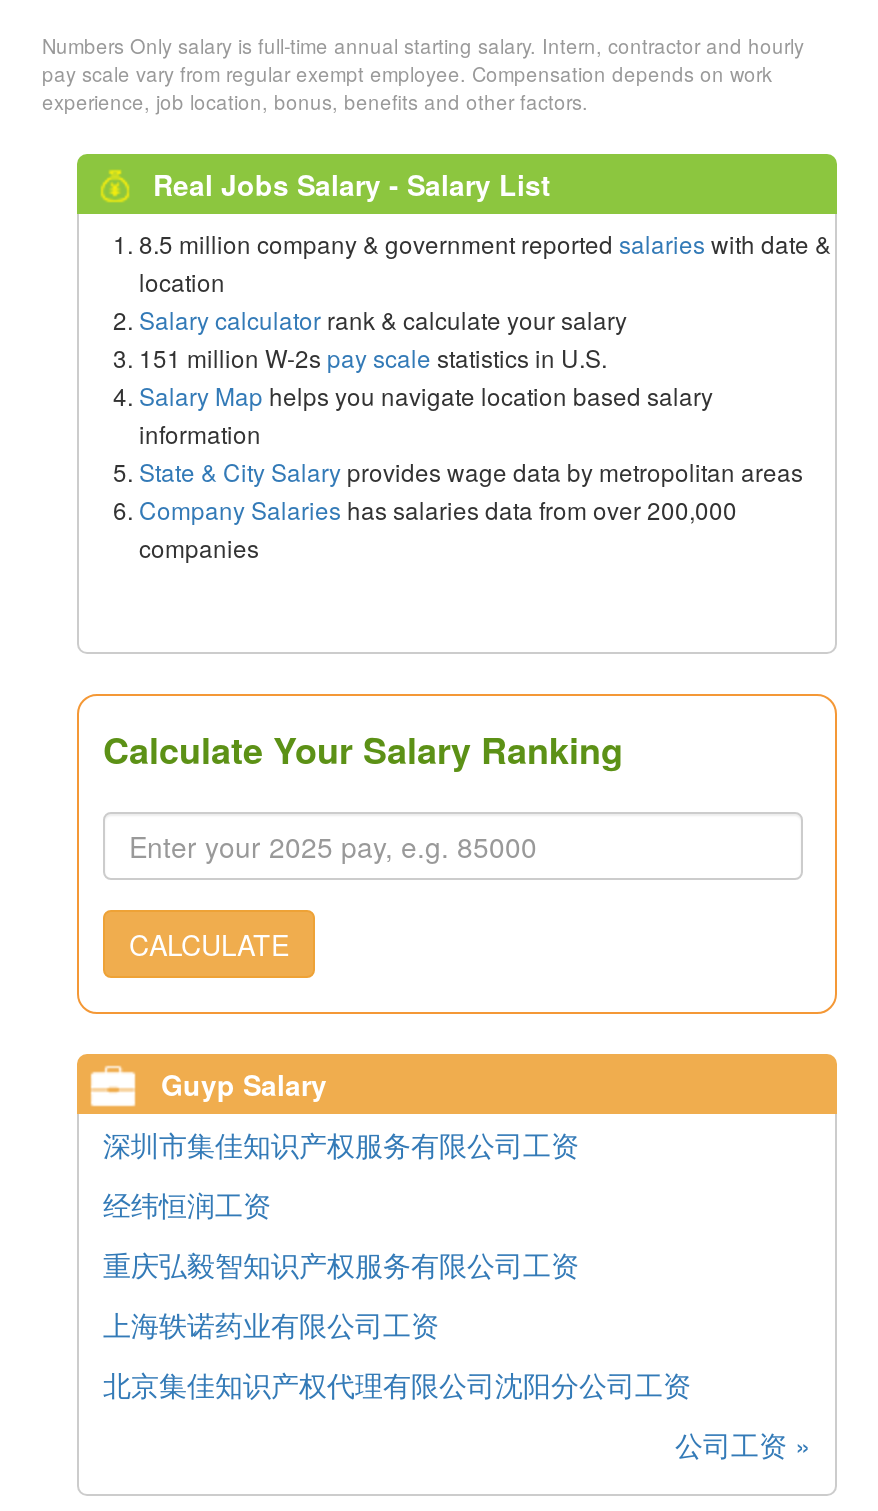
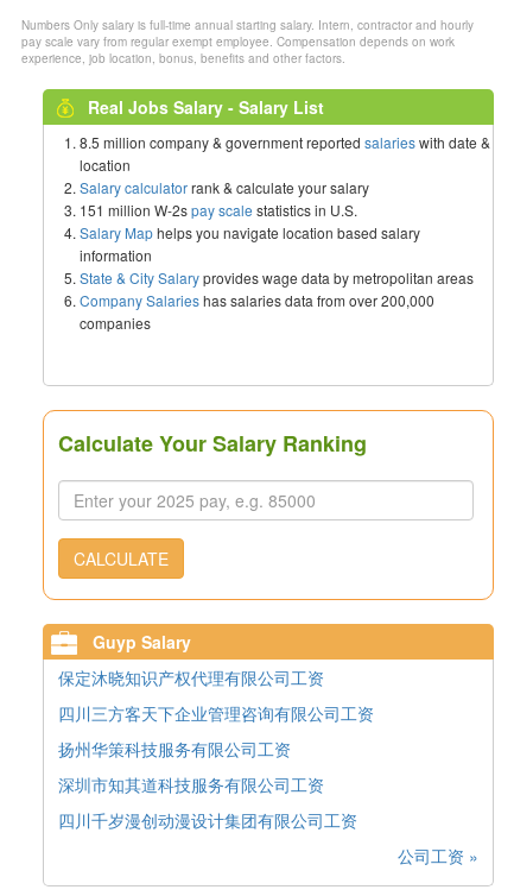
- 深圳市集佳知识产权服务有限公司工资
+ 保定沐晓知识产权代理有限公司工资

- 经纬恒润工资
+ 四川三方客天下企业管理咨询有限公司工资

- 重庆弘毅智知识产权服务有限公司工资
+ 扬州华策科技服务有限公司工资

- 上海轶诺药业有限公司工资
+ 深圳市知其道科技服务有限公司工资

- 北京集佳知识产权代理有限公司沈阳分公司工资
+ 四川千岁漫创动漫设计集团有限公司工资
